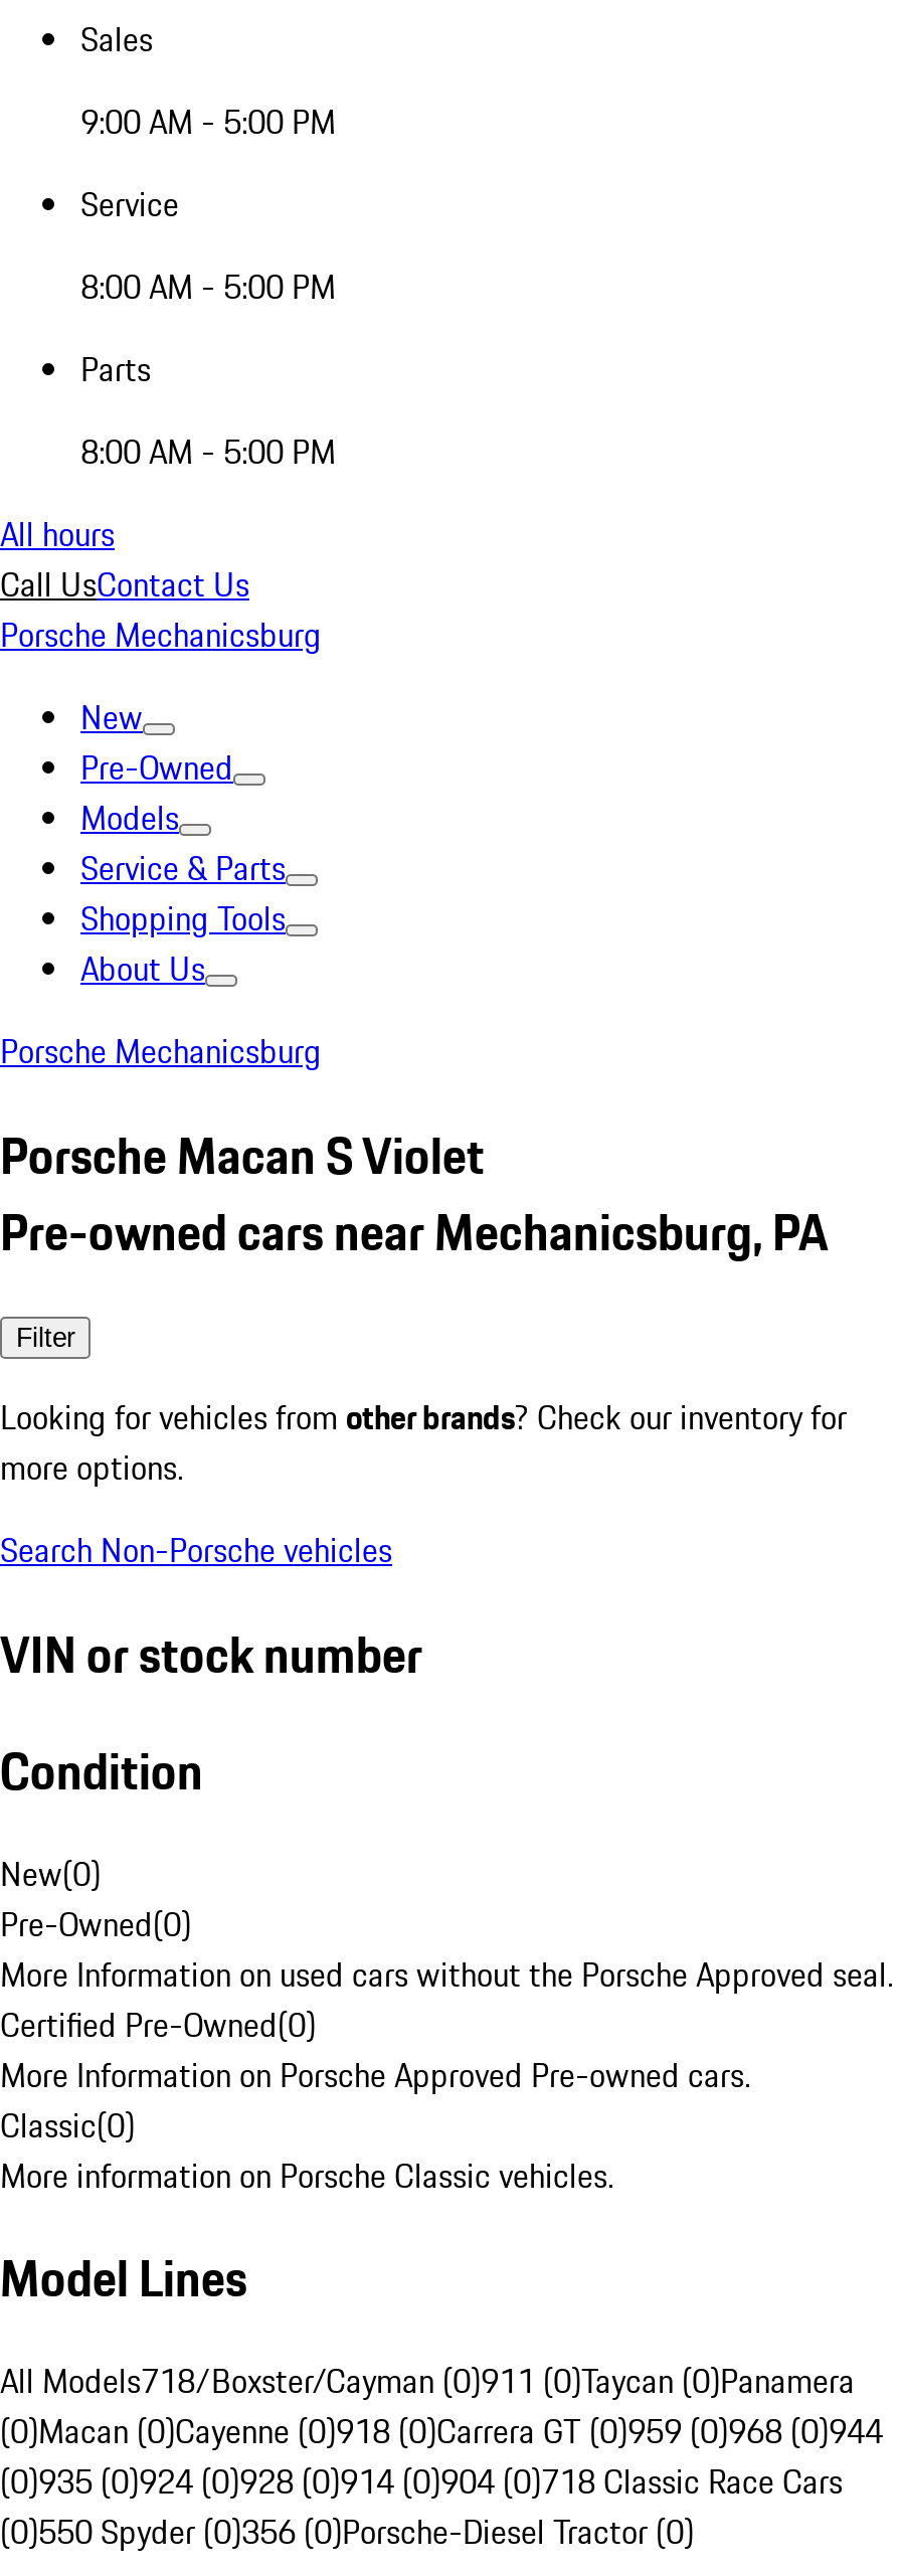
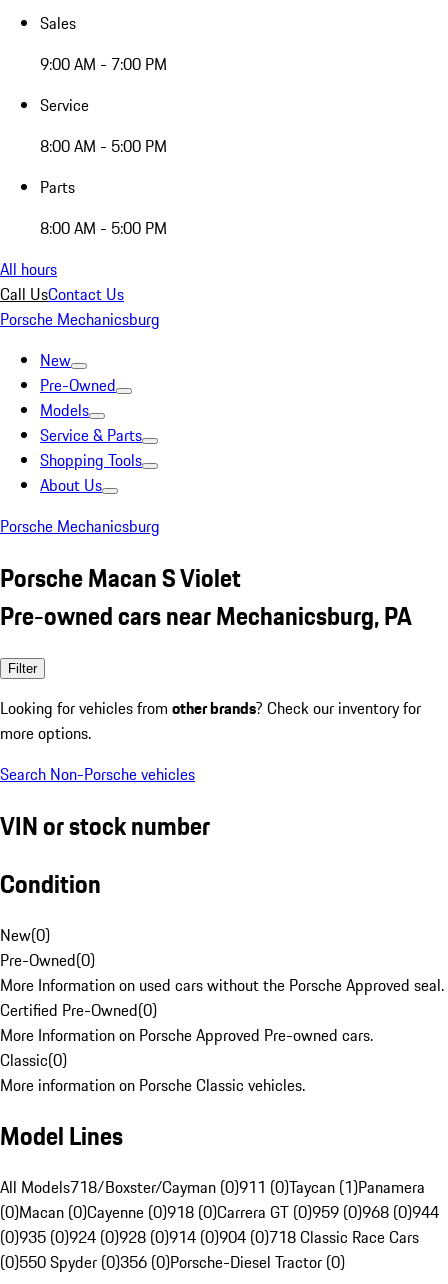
- 9:00 AM - 5:00 PM
+ 9:00 AM - 7:00 PM

- All Models718/Boxster/Cayman (0)911 (0)Taycan (0)Panamera
+ All Models718/Boxster/Cayman (0)911 (0)Taycan (1)Panamera
